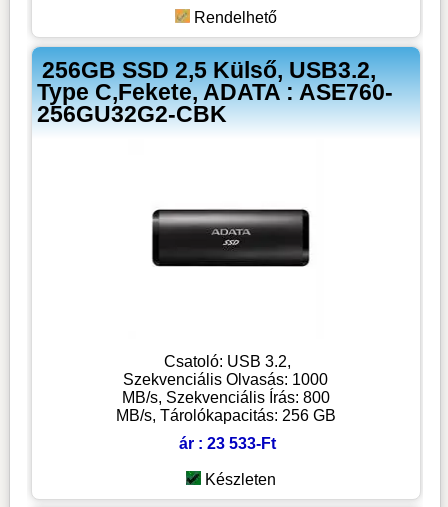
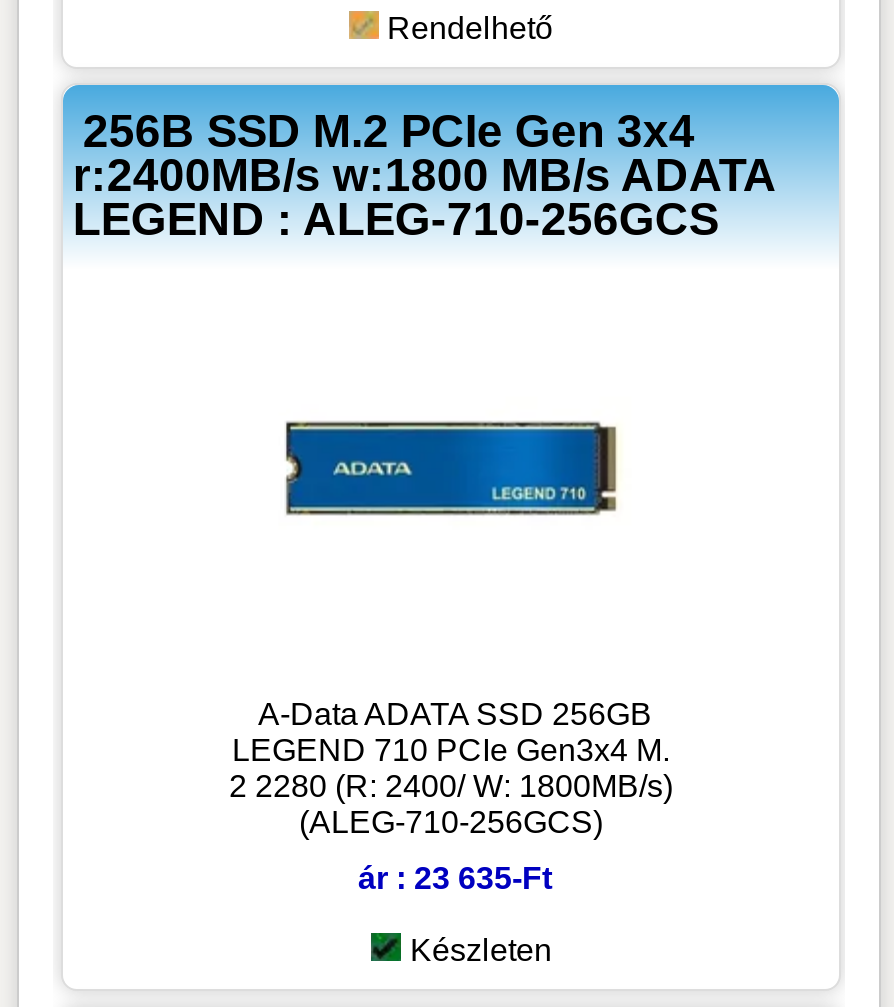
- 256GB SSD 2,5 Külső, USB3.2,
- Type C,Fekete, ADATA : ASE760-
- 256GU32G2-CBK
+ 256B SSD M.2 PCIe Gen 3x4
+ r:2400MB/s w:1800 MB/s ADATA
+ LEGEND : ALEG-710-256GCS

- [image]
+ [image]

- Csatoló: USB 3.2,
- Szekvenciális Olvasás: 1000
- MB/s, Szekvenciális Írás: 800
- MB/s, Tárolókapacitás: 256 GB
+ A-Data ADATA SSD 256GB
+ LEGEND 710 PCIe Gen3x4 M.
+ 2 2280 (R: 2400/ W: 1800MB/s)
+ (ALEG-710-256GCS)

- ár : 23 533-Ft
+ ár : 23 635-Ft
